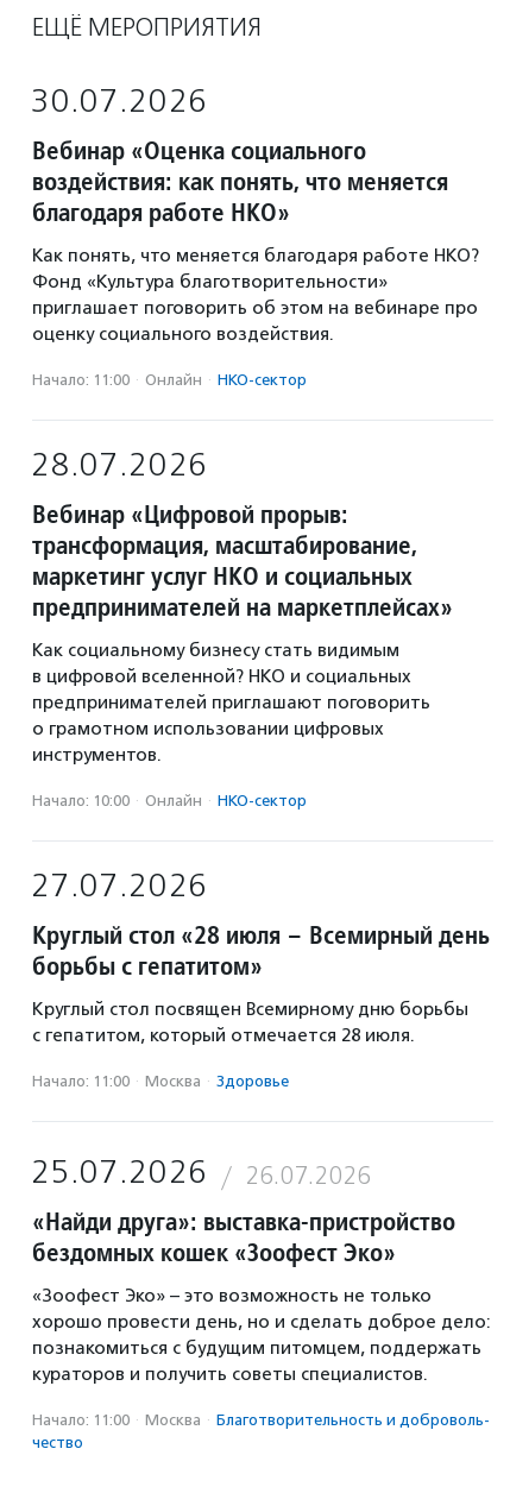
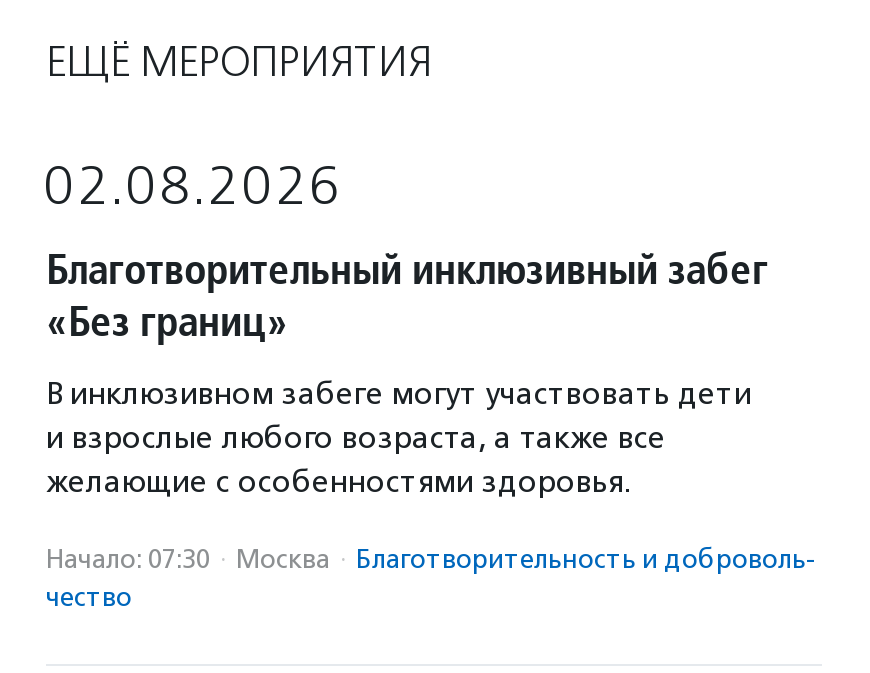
- 30.07.2026
- Вебинар «Оценка социального
- воздействия: как понять, что меняется
- благодаря работе НКО»
- Как понять, что меняется благодаря работе НКО?
- Фонд «Культура благотворительности»
- приглашает поговорить об этом на вебинаре про
- оценку социального воздействия.
- Начало: 11:00 · Онлайн · НКО-сектор
- 28.07.2026
- Вебинар «Цифровой прорыв:
- трансформация, масштабирование,
- маркетинг услуг НКО и социальных
- предпринимателей на маркетплейсах»
- Как социальному бизнесу стать видимым
- в цифровой вселенной? НКО и социальных
- предпринимателей приглашают поговорить
- о грамотном использовании цифровых
- инструментов.
- Начало: 10:00 · Онлайн · НКО-сектор
- 27.07.2026
- Круглый стол «28 июля – Всемирный день
- борьбы с гепатитом»
- Круглый стол посвящен Всемирному дню борьбы
- с гепатитом, который отмечается 28 июля.
- Начало: 11:00 · Москва · Здоровье
- 25.07.2026
- 26.07.2026
- «Найди друга»: выставка-пристройство
- бездомных кошек «Зоофест Эко»
- «Зоофест Эко» – это возможность не только
- хорошо провести день, но и сделать доброе дело:
- познакомиться с будущим питомцем, поддержать
- кураторов и получить советы специалистов.
- Начало: 11:00 · Москва · Благотворительность и доброволь
+ 02.08.2026
+ Благотворительный инклюзивный забег
+ «Без границ»
+ В инклюзивном забеге могут участвовать дети
+ и взрослые любого возраста, а также все
+ желающие с особенностями здоровья.
+ Начало: 07:30 · Москва · Благотворительность и доброволь
